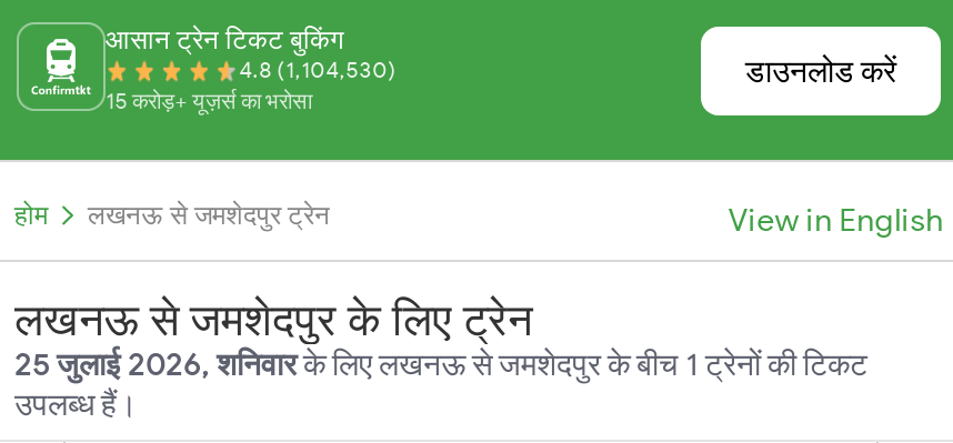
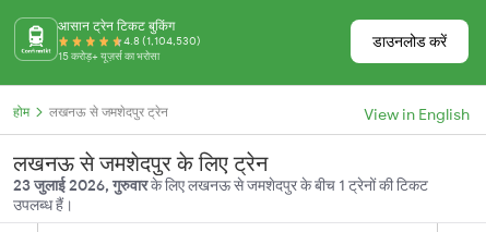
- 25 जुलाई 2026, शनिवारके लिए लखनऊ से जमशेदपुर के बीच 1 ट्रेनों की टिकट
+ 23 जुलाई 2026, गुरुवारके लिए लखनऊ से जमशेदपुर के बीच 1 ट्रेनों की टिकट
